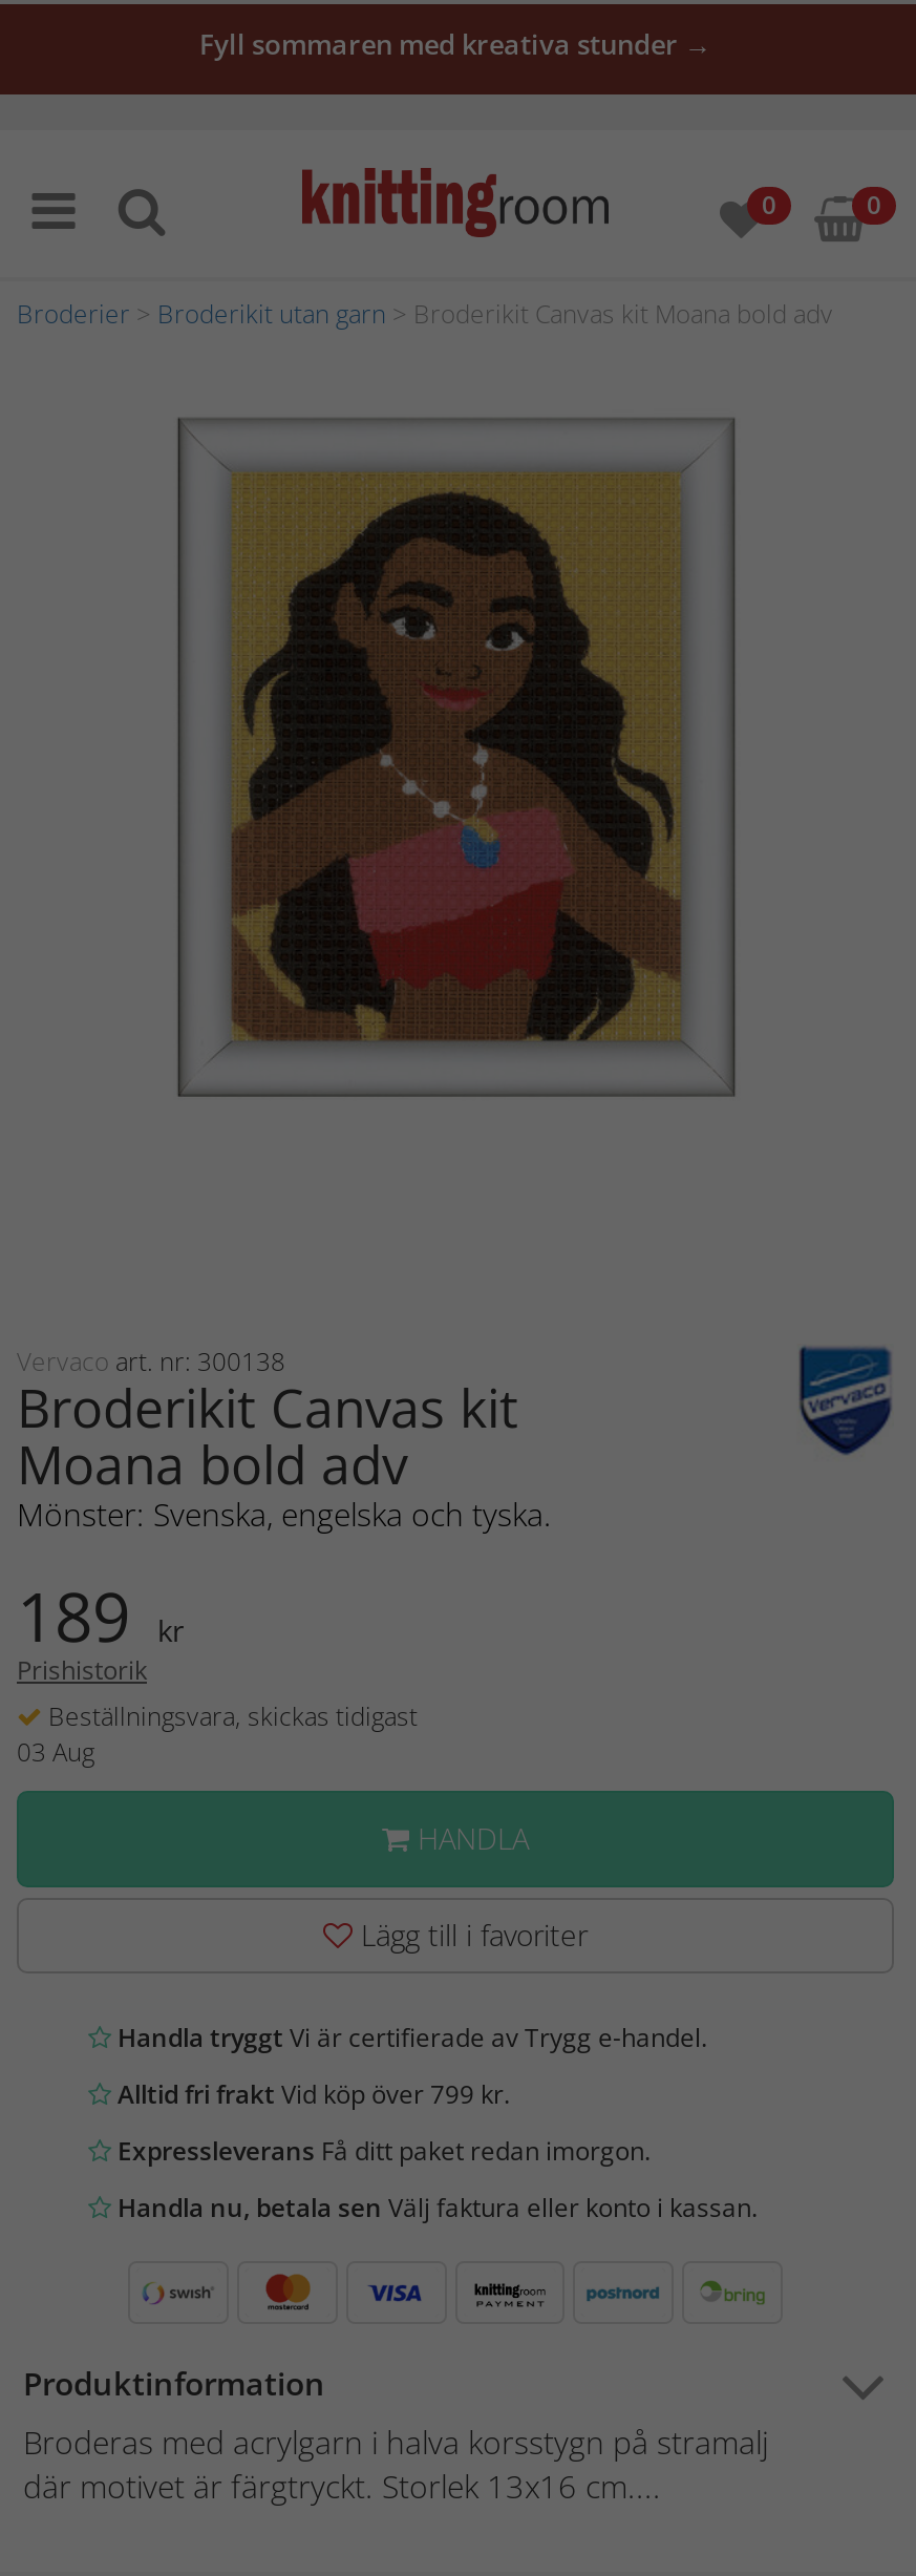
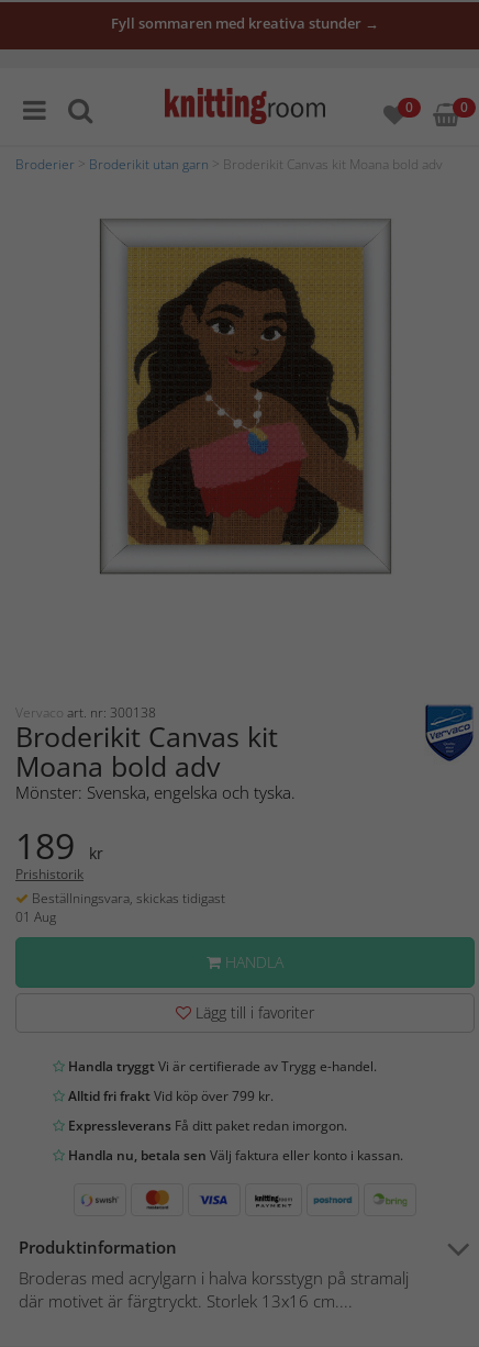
- 03 Aug
+ 01 Aug
